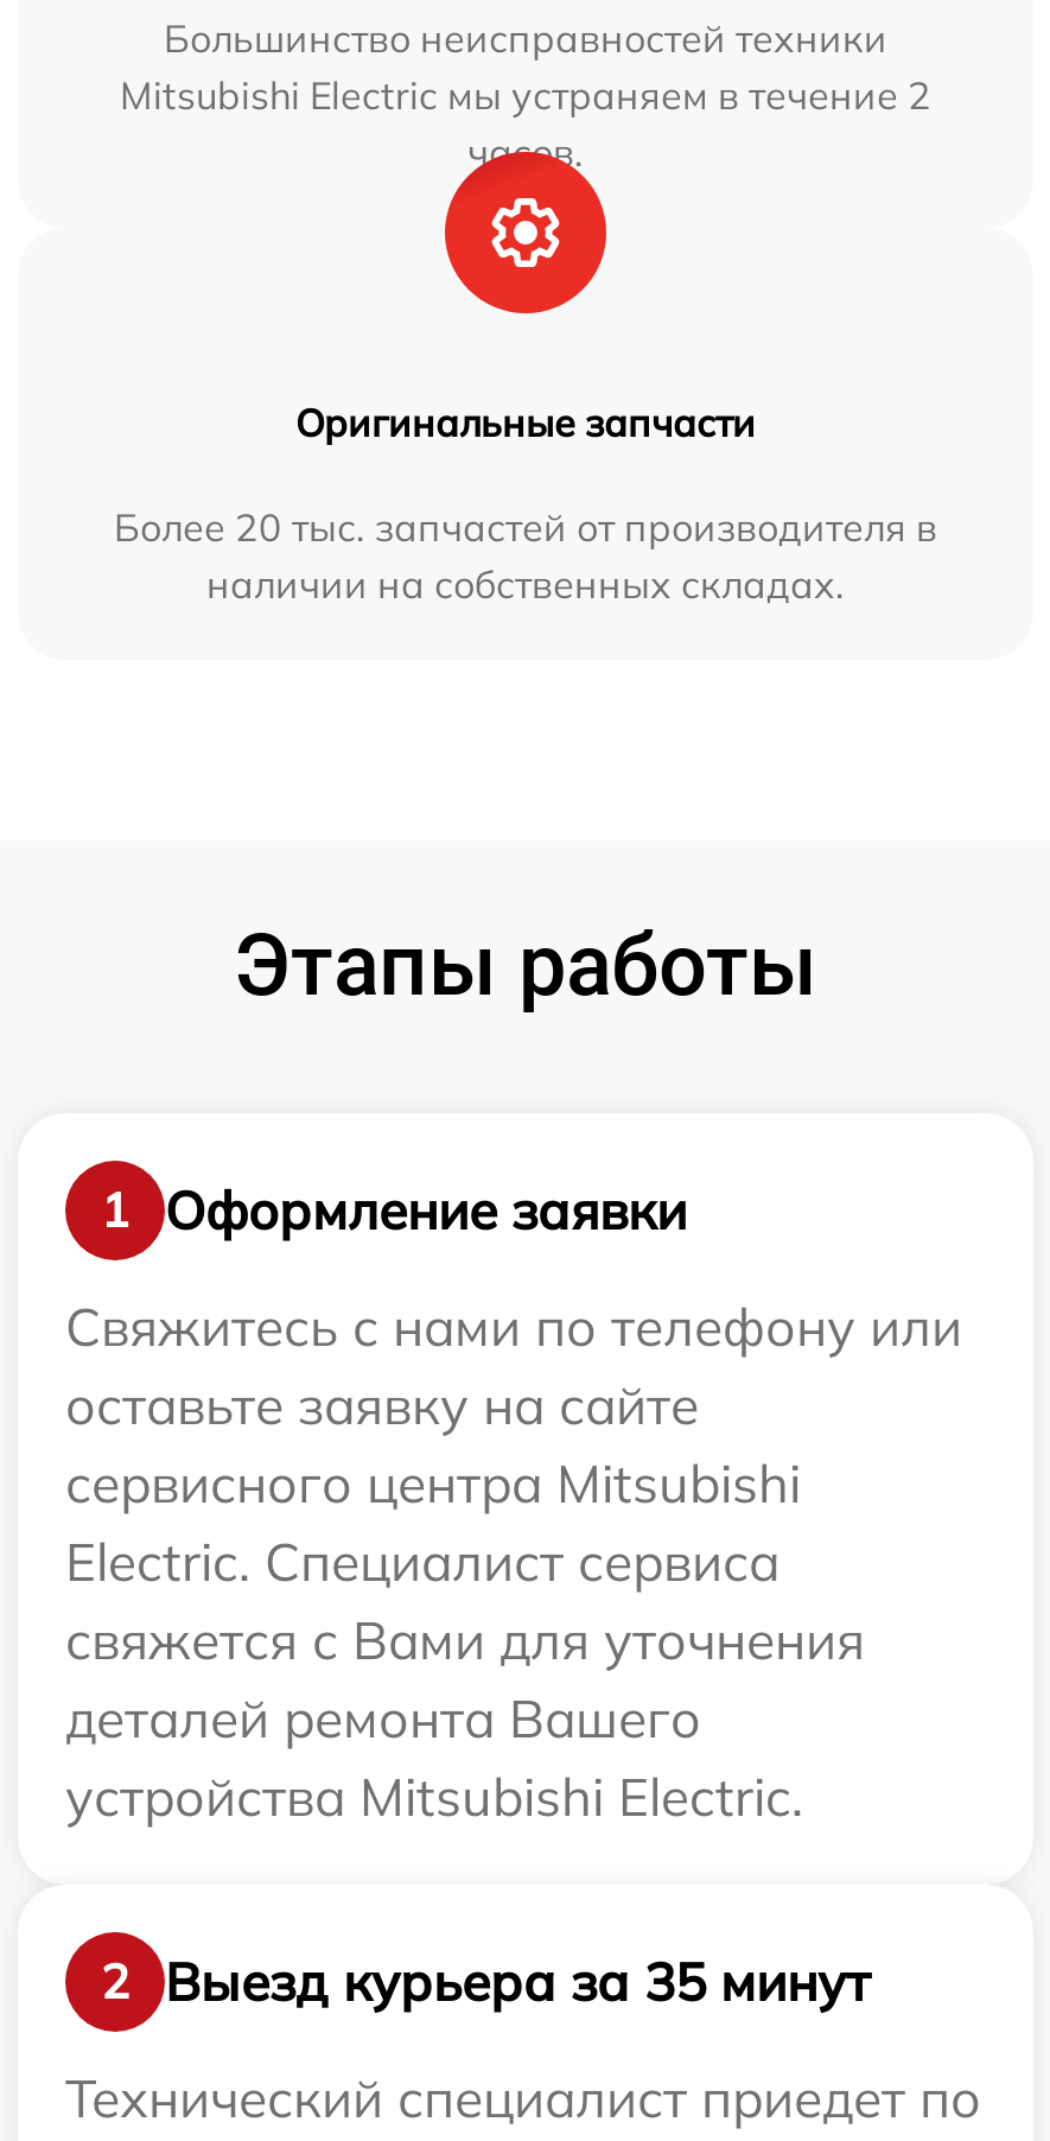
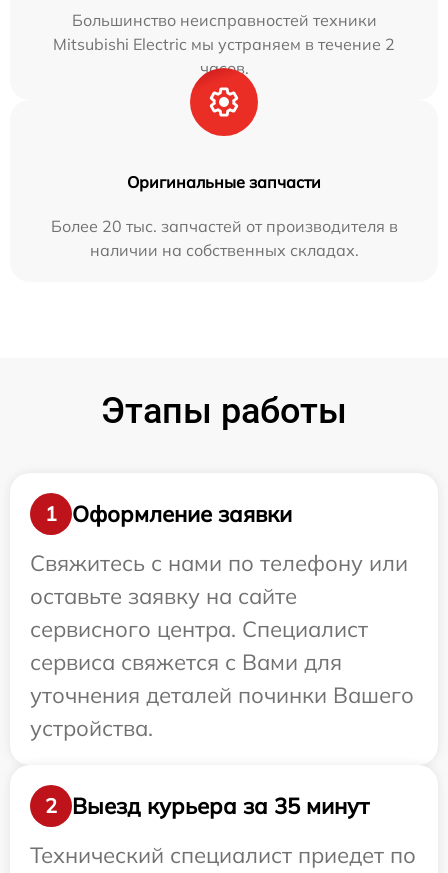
- сервисного центра Mitsubishi
- Electric. Специалист сервиса
- свяжется с Вами для уточнения
- деталей ремонта Вашего
- устройства Mitsubishi Electric.
+ сервисного центра. Специалист
+ сервиса свяжется с Вами для
+ уточнения деталей починки Вашего
+ устройства.
